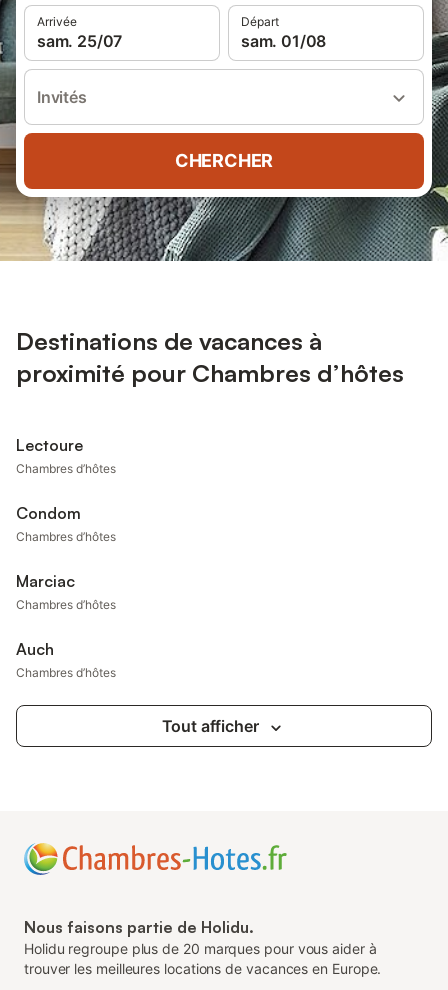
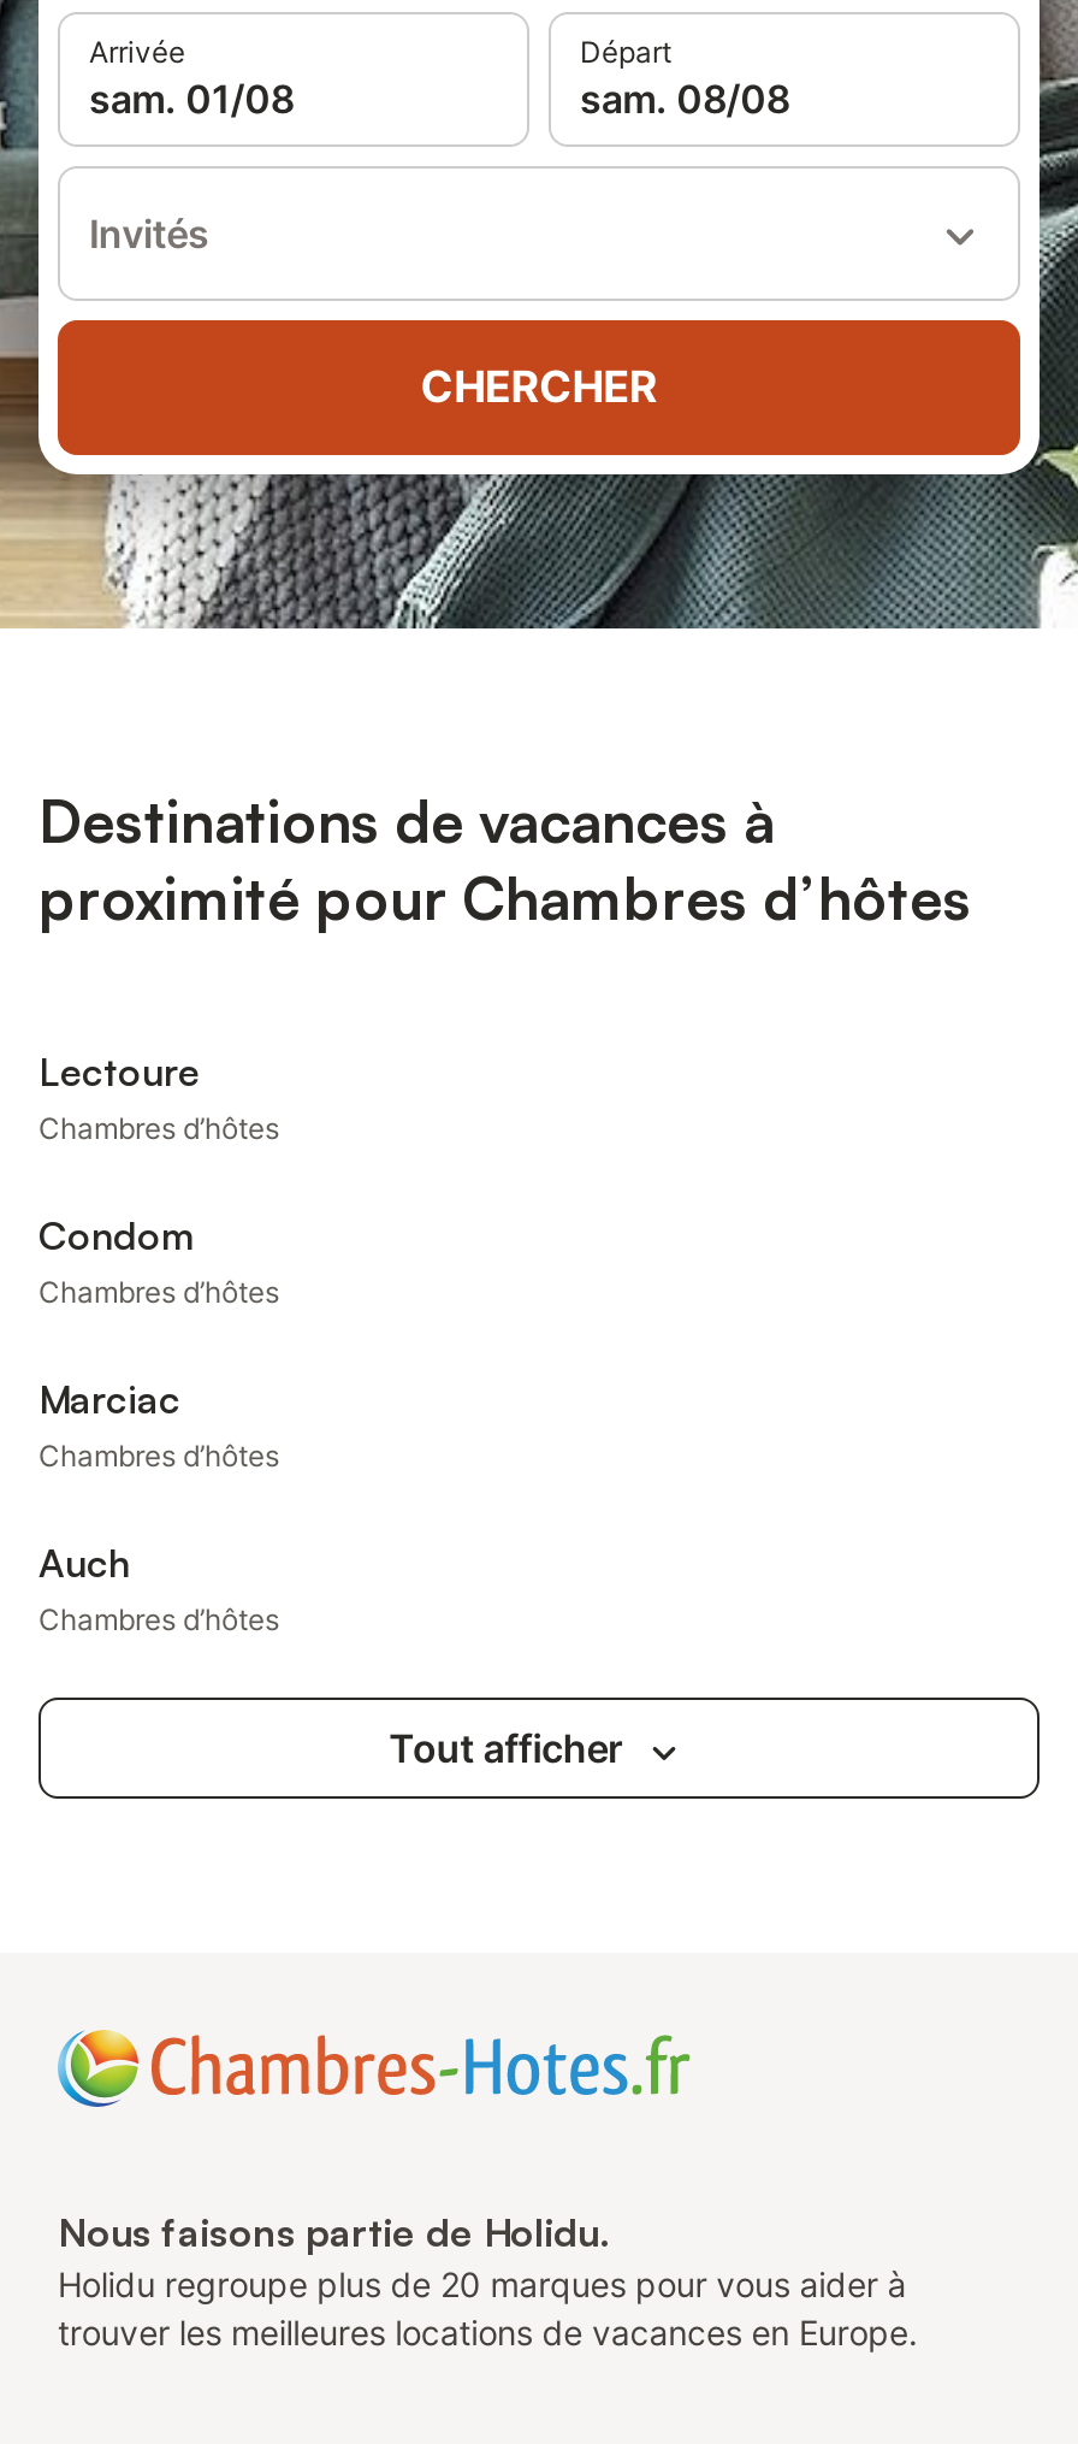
- sam. 25/07
+ sam. 01/08

- sam. 01/08
+ sam. 08/08
